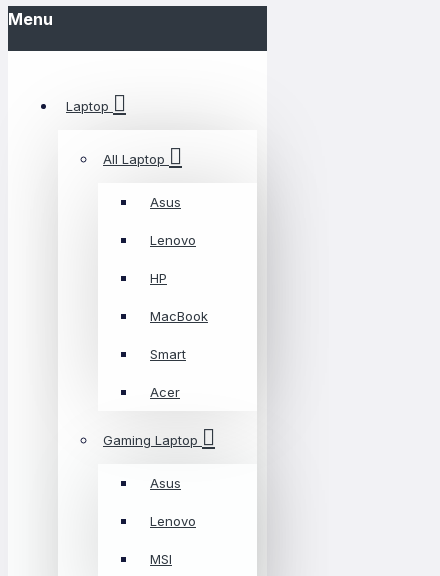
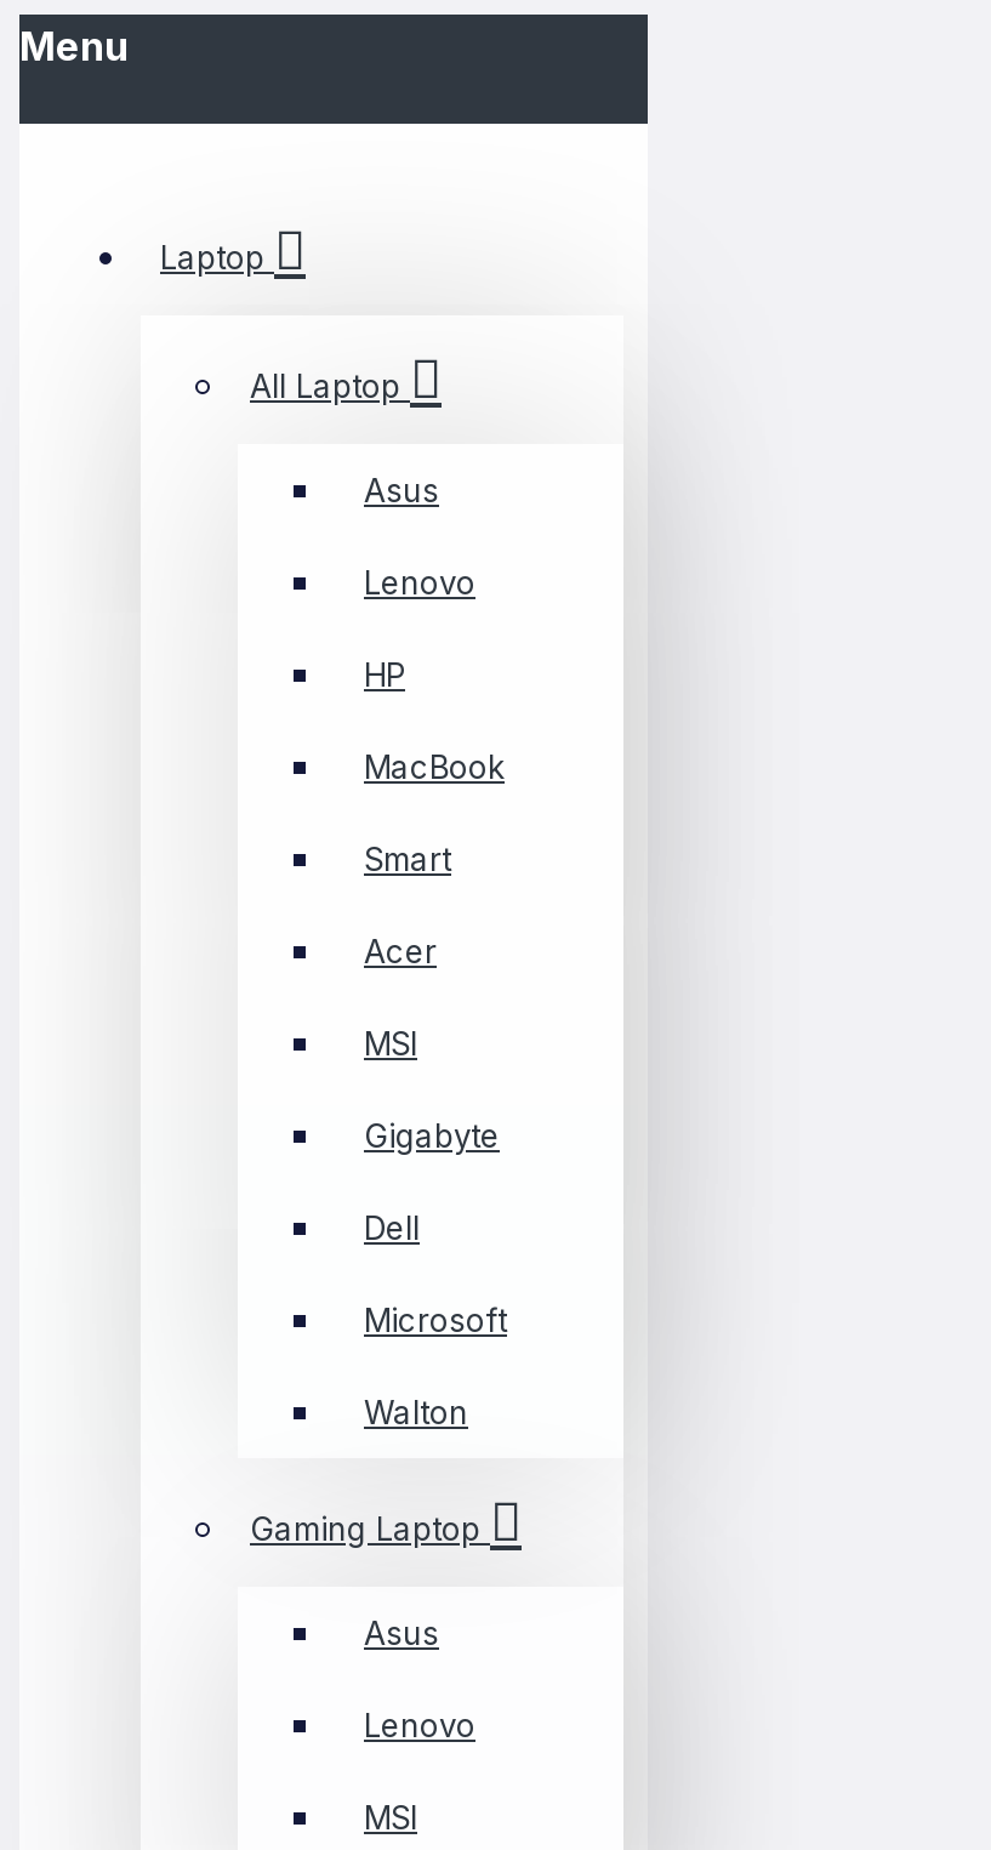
+ MSI
+ Gigabyte
+ Dell
+ Microsoft
+ Walton
